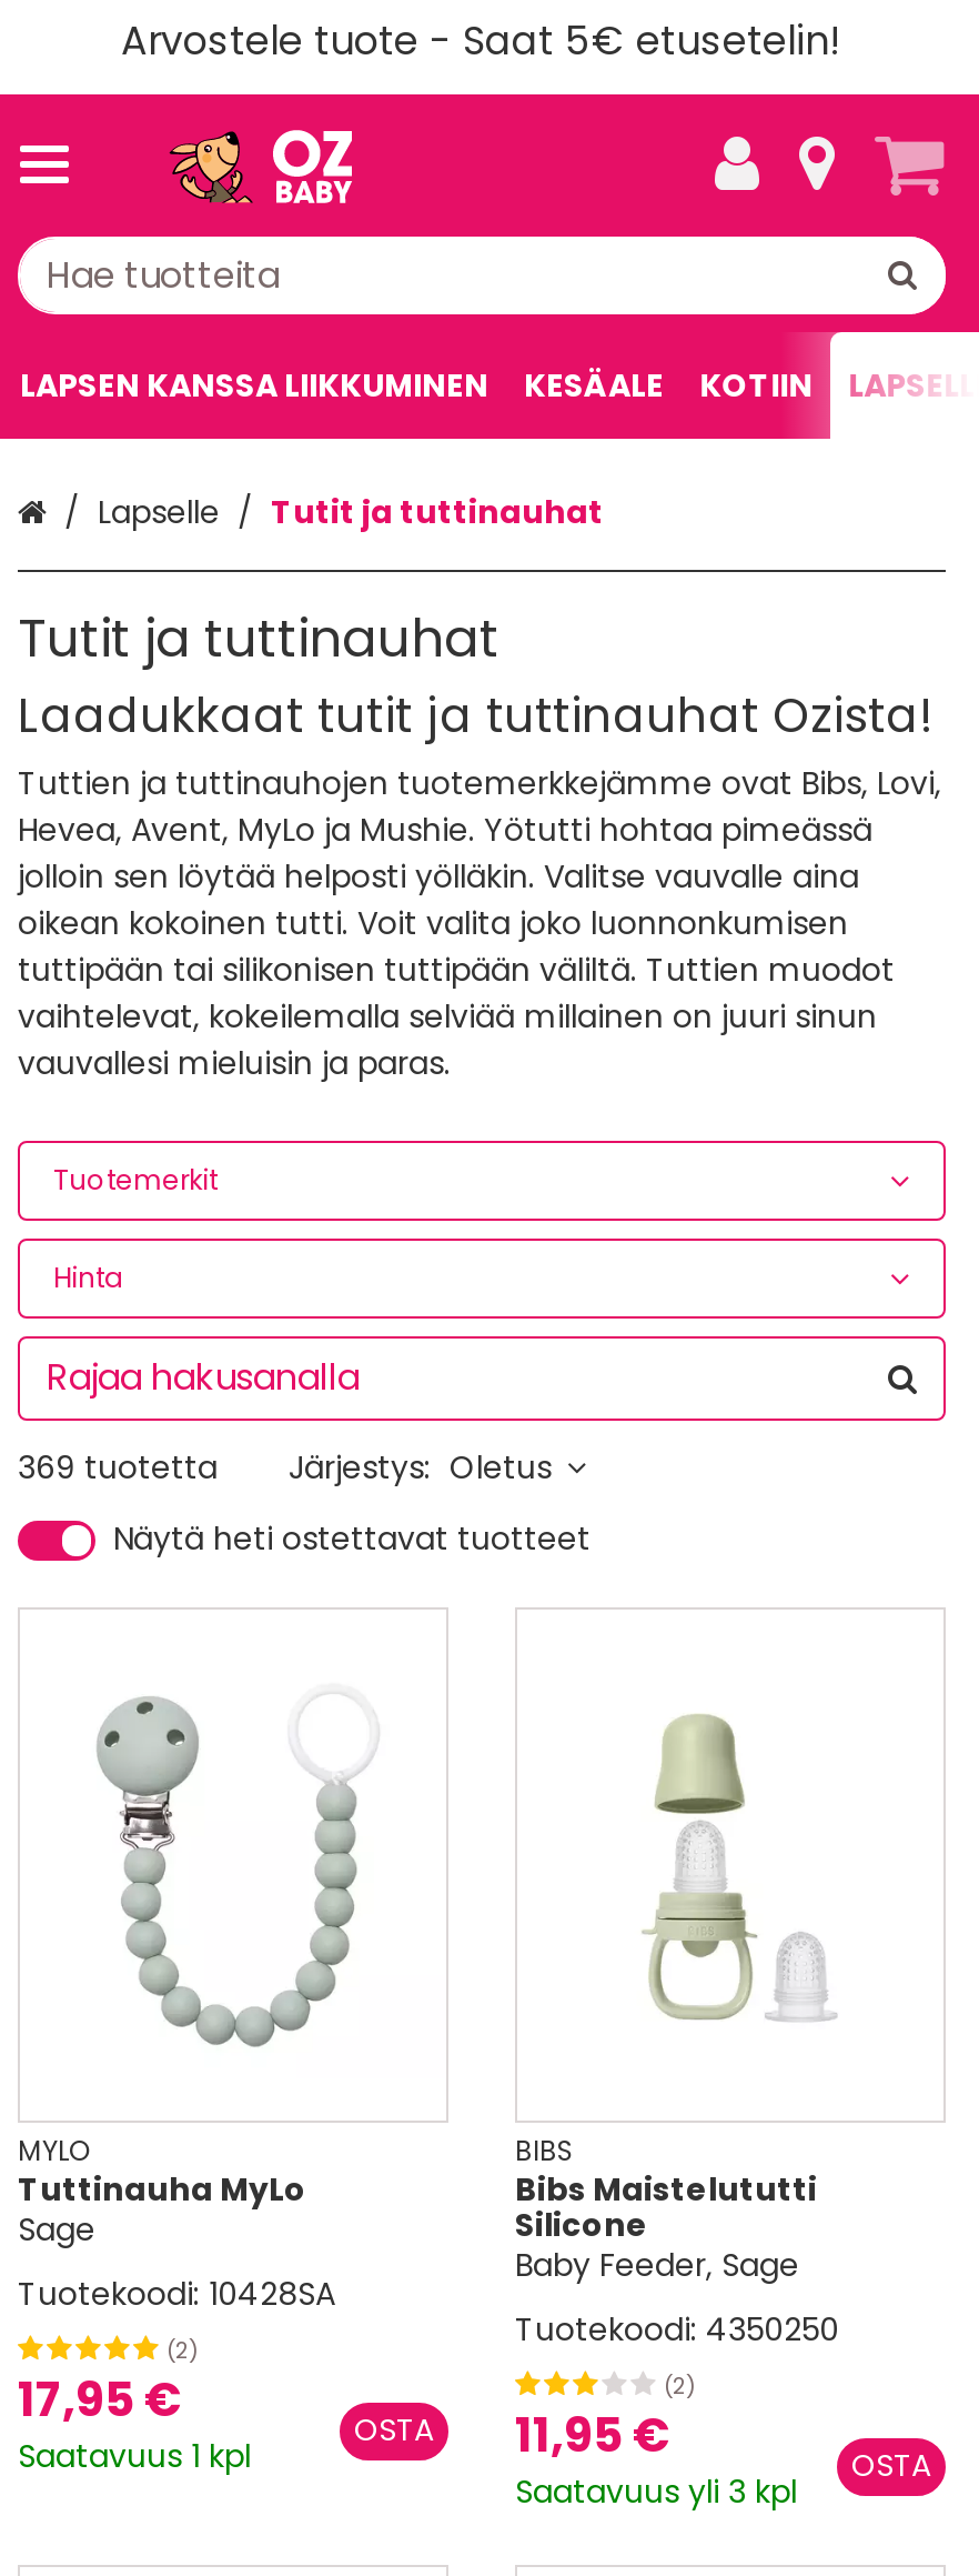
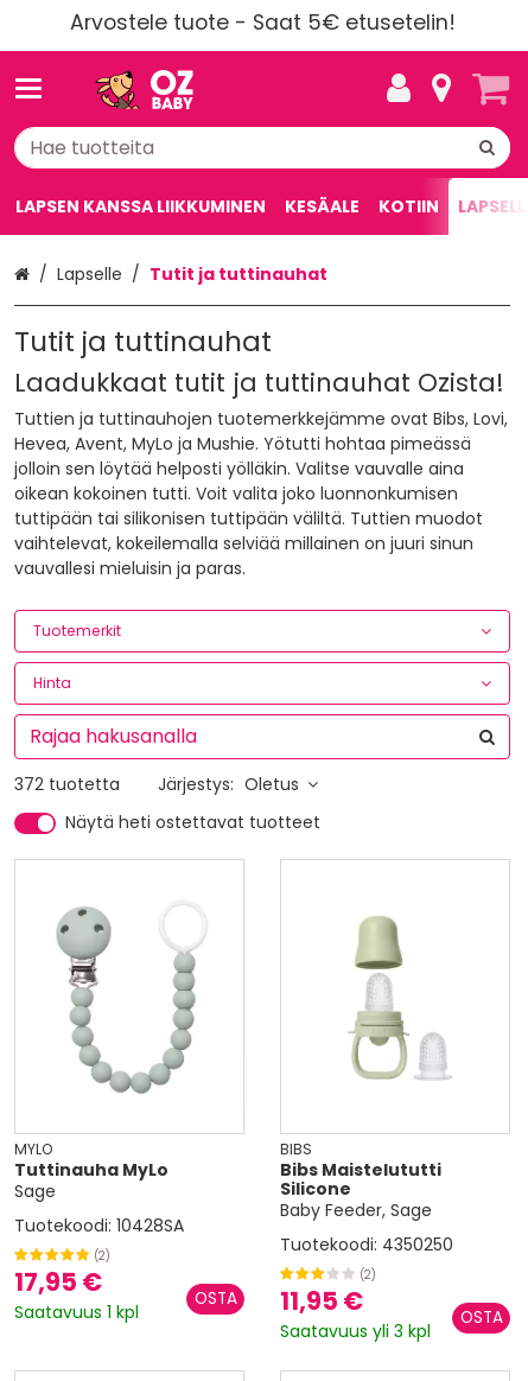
- 369 tuotetta Järjestys: Oletus
+ 372 tuotetta Järjestys: Oletus
